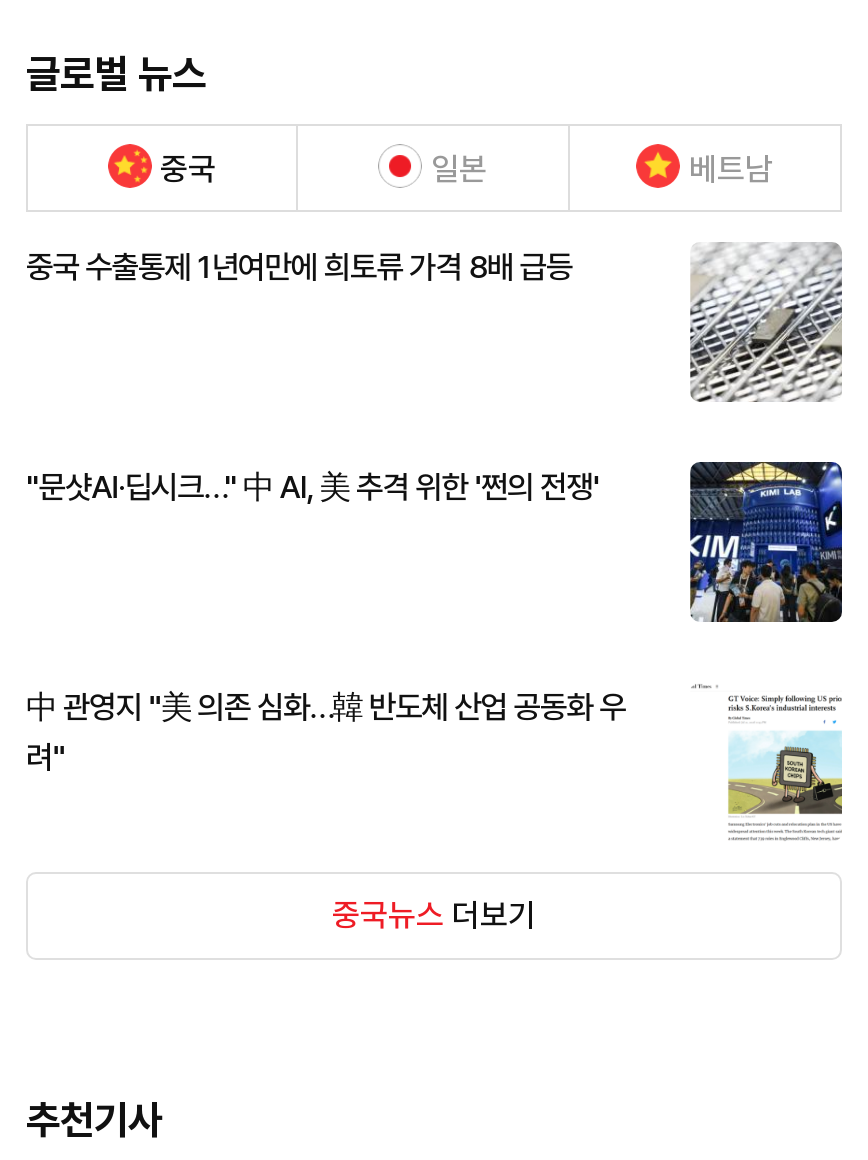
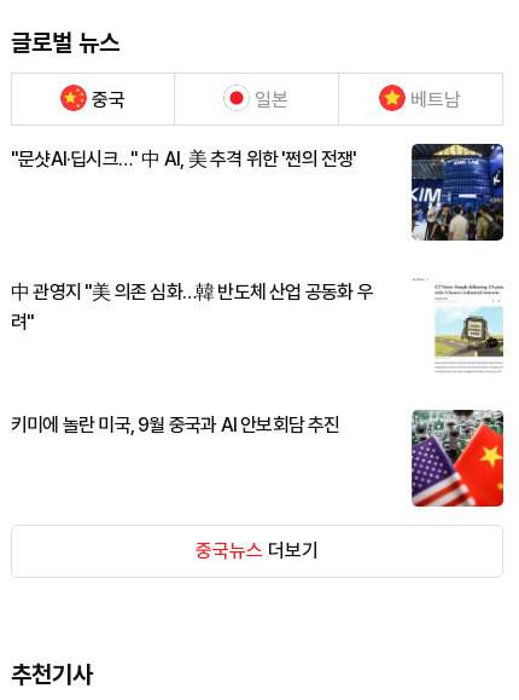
- 중국 수출통제 1년여만에 희토류 가격 8배 급등

- [image]

moved up: [image]

moved up: 中 관영지 "美 의존 심화…韓 반도체 산업 공동화 우 | 려"

+ 키미에 놀란 미국, 9월 중국과 AI 안보회담 추진

+ [image]
